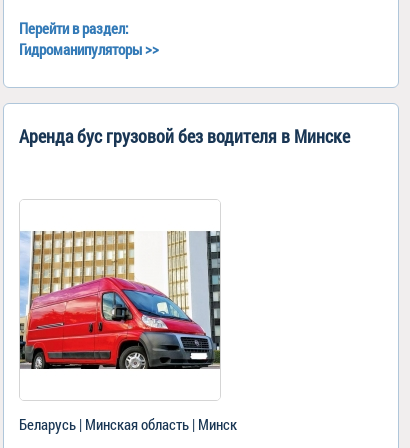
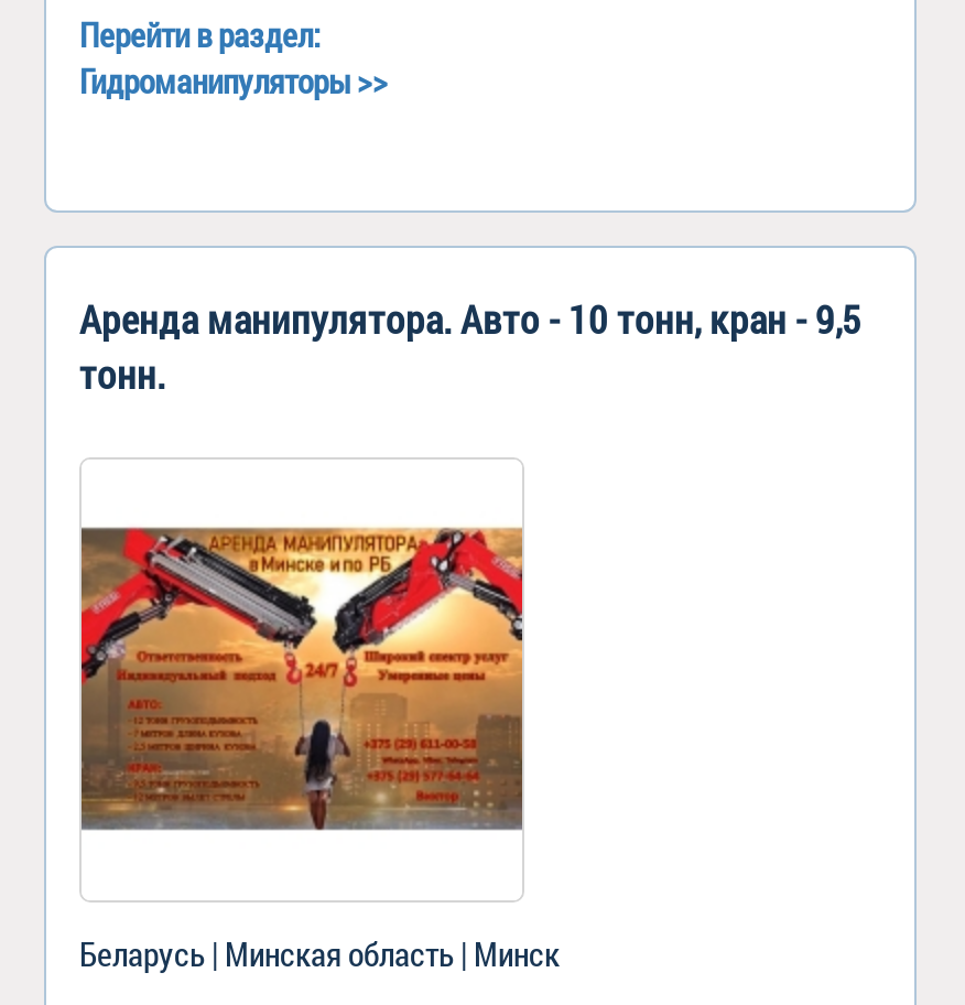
- Аренда бус грузовой без водителя в Минске
+ Аренда манипулятора. Авто - 10 тонн, кран - 9,5
+ тонн.

- [image]
+ [image]
